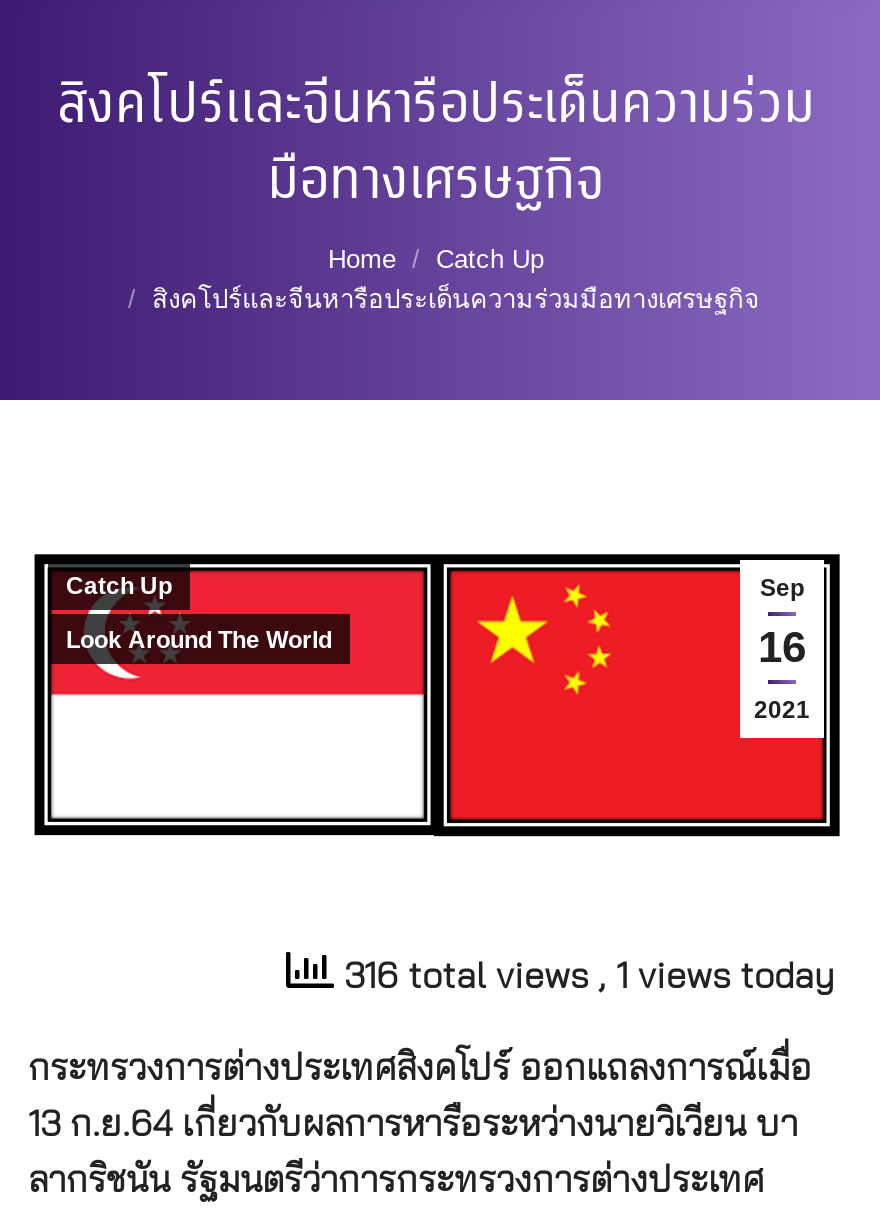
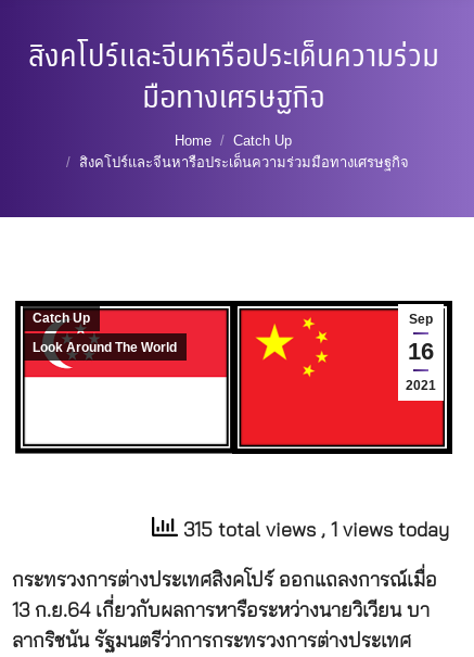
- 316 total views, 1 views today
+ 315 total views, 1 views today
